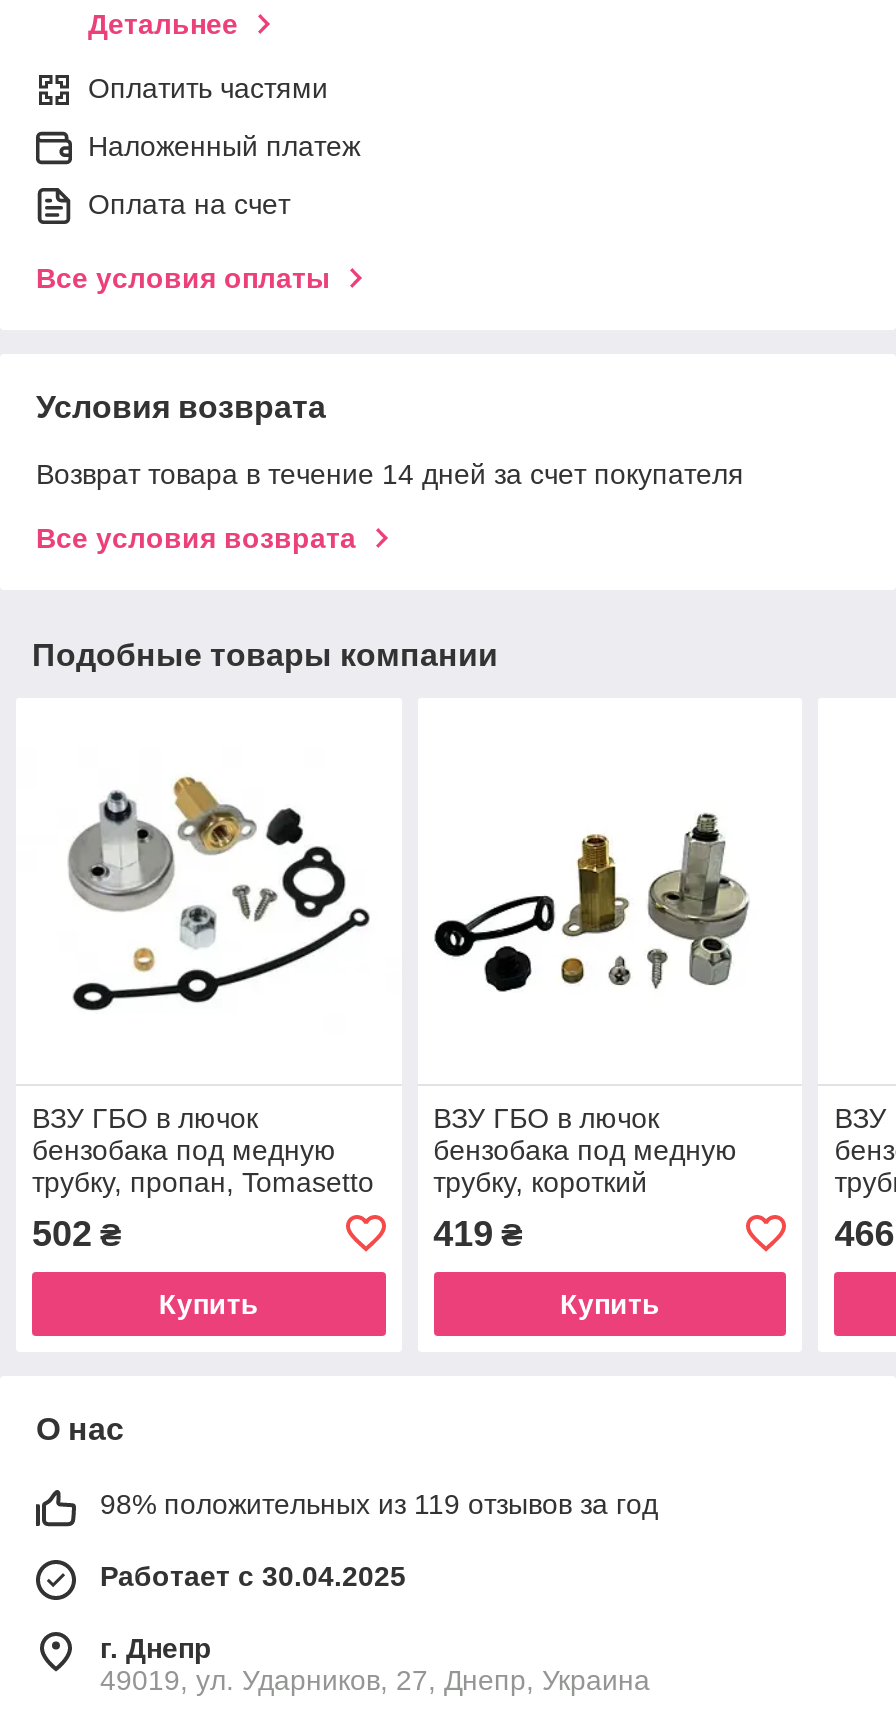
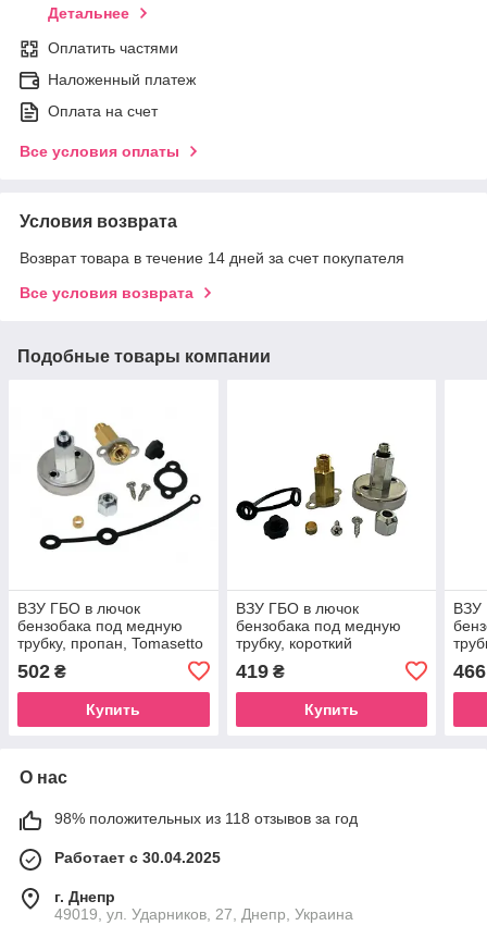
- 98% положительных из 119 отзывов за год
+ 98% положительных из 118 отзывов за год
